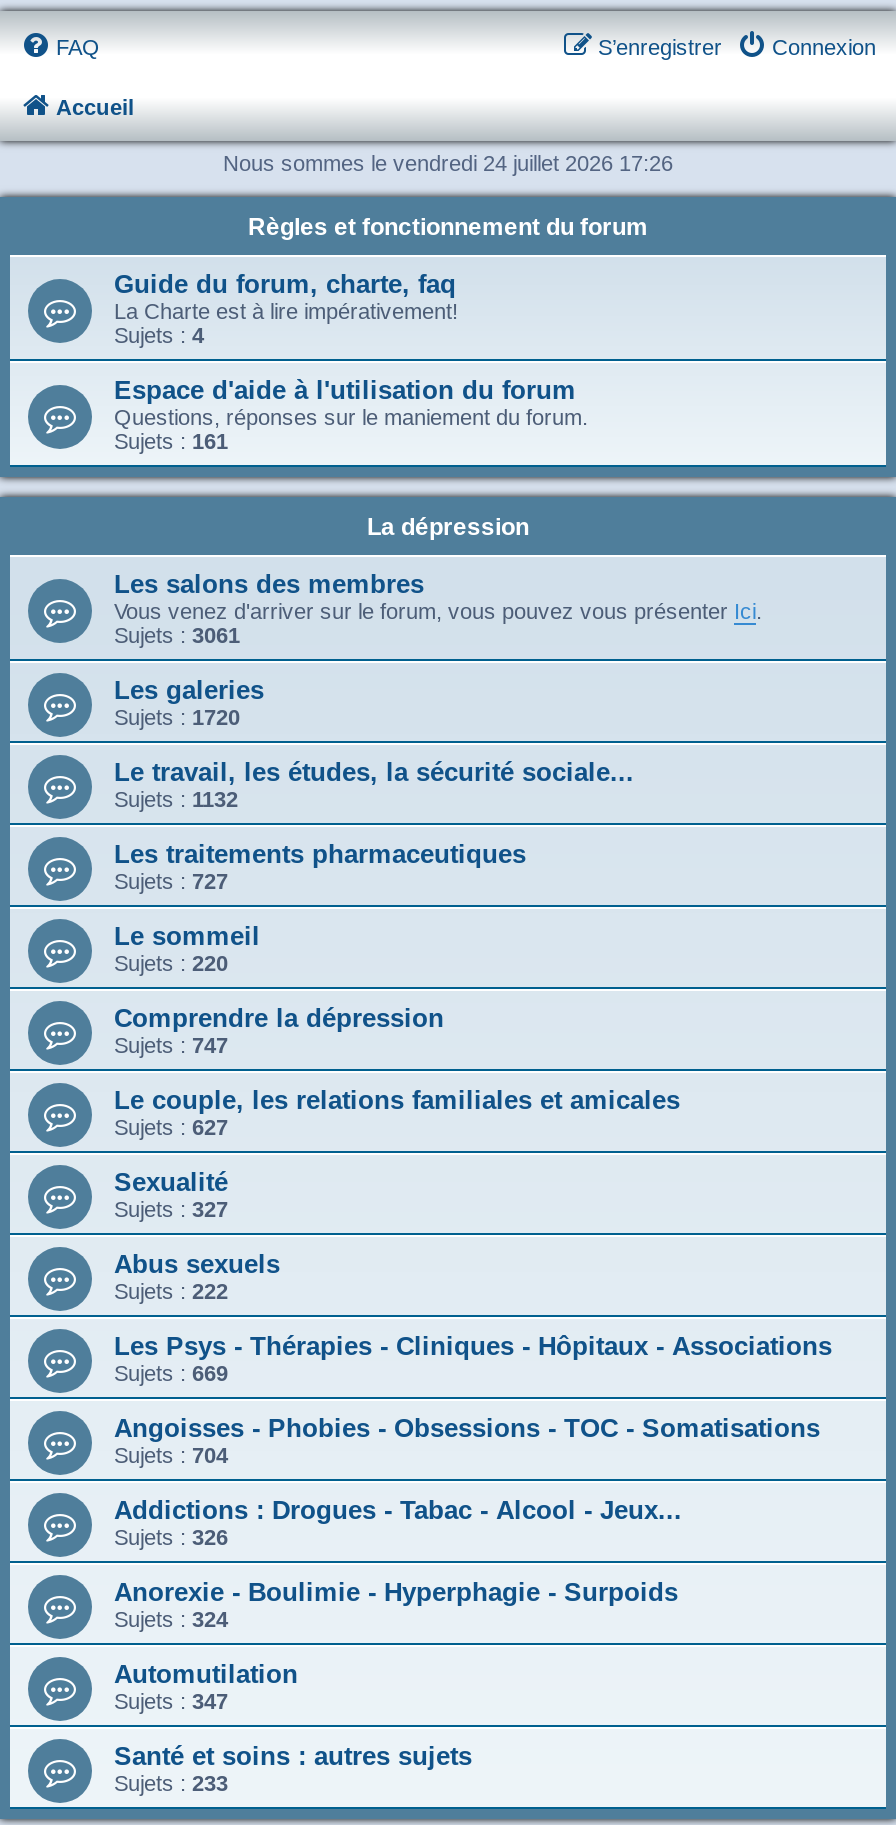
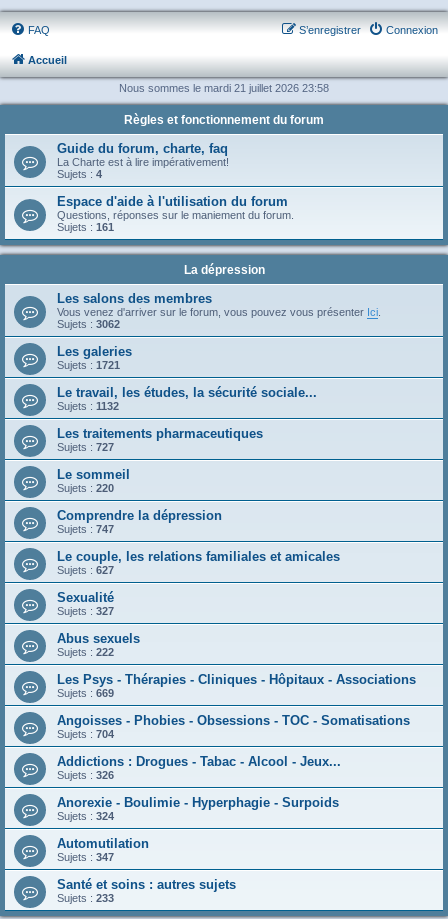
- Nous sommes le vendredi 24 juillet 2026 17:26
+ Nous sommes le mardi 21 juillet 2026 23:58

- Sujets : 3061
+ Sujets : 3062

- Sujets : 1720
+ Sujets : 1721
